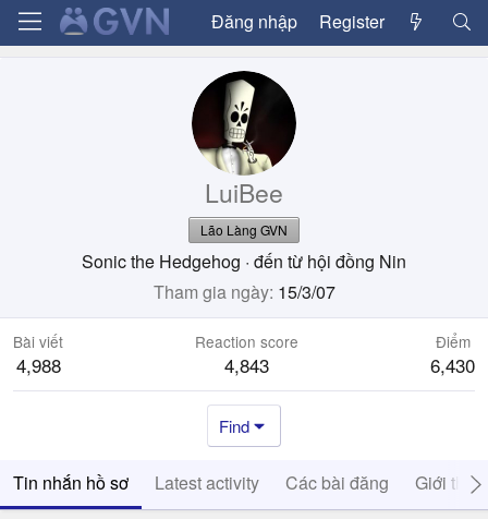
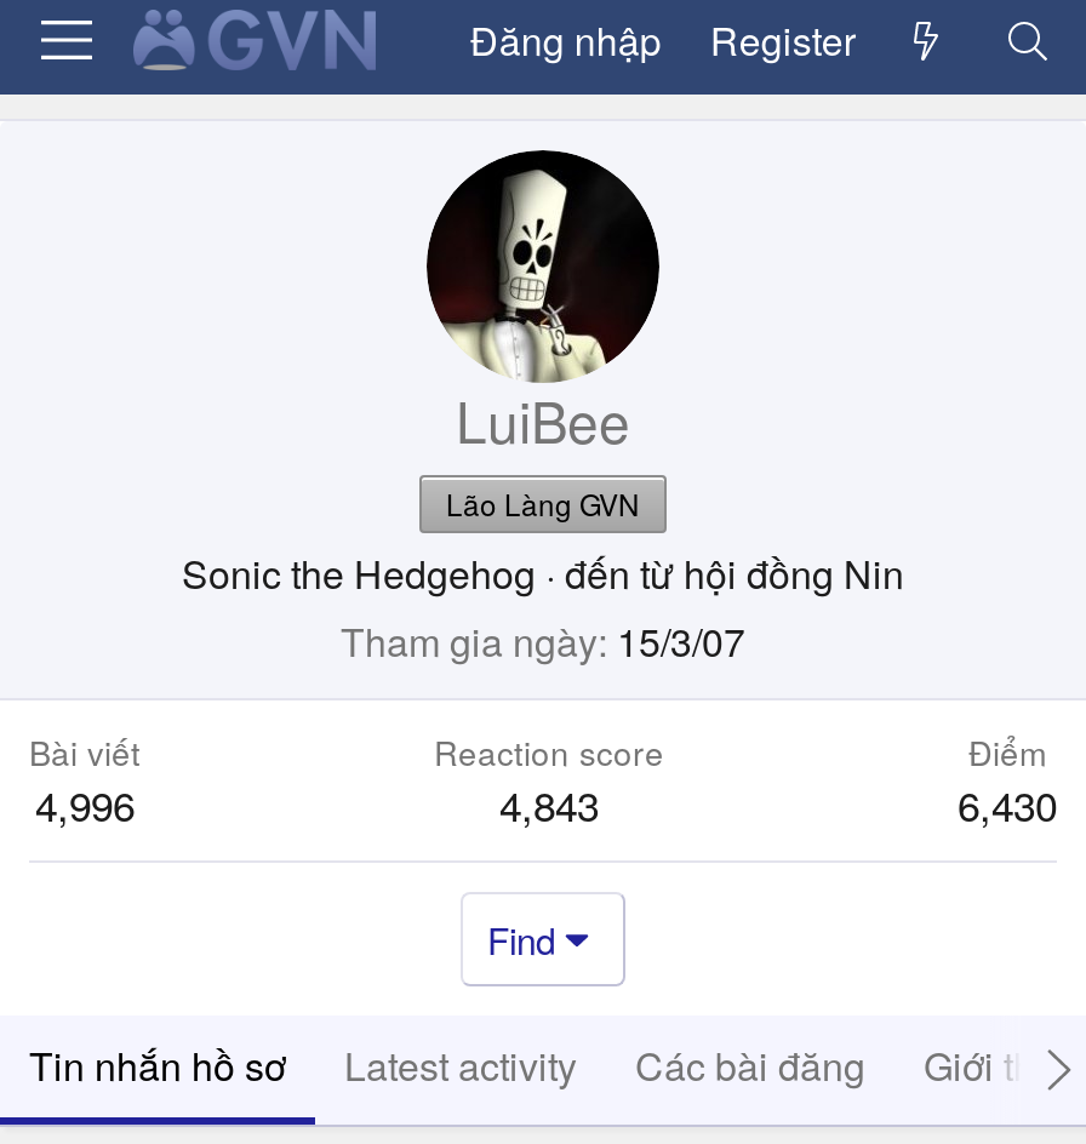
- 4,988
+ 4,996
